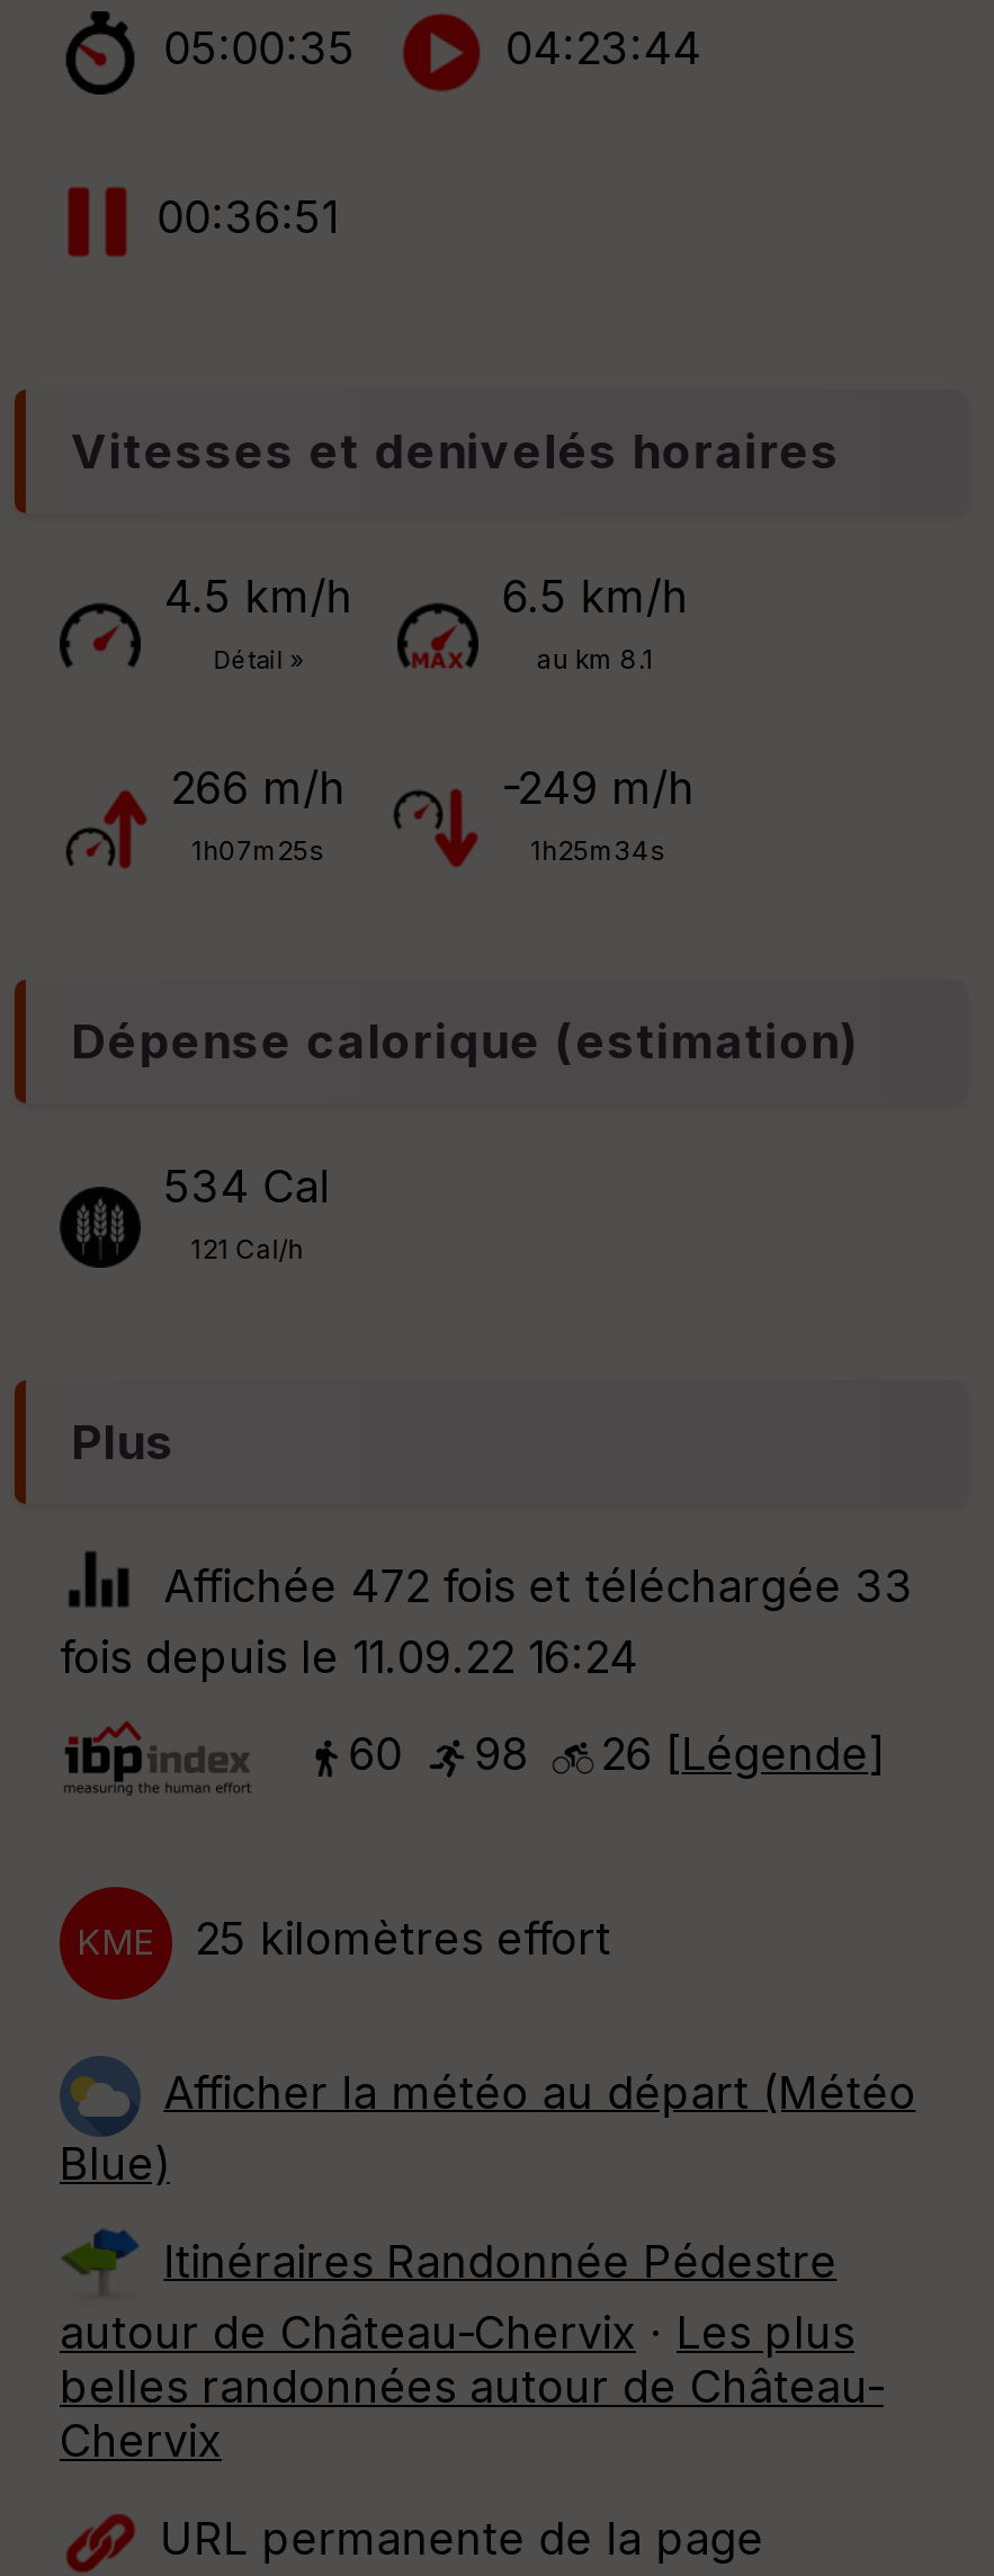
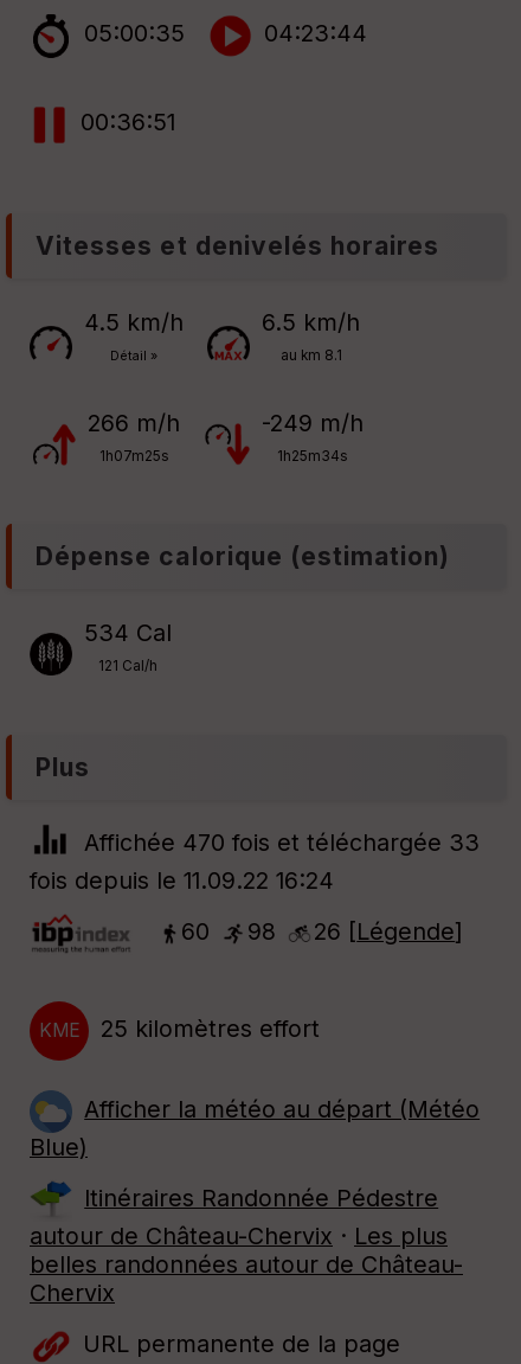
- Affichée 472 fois et téléchargée 33
+ Affichée 470 fois et téléchargée 33
